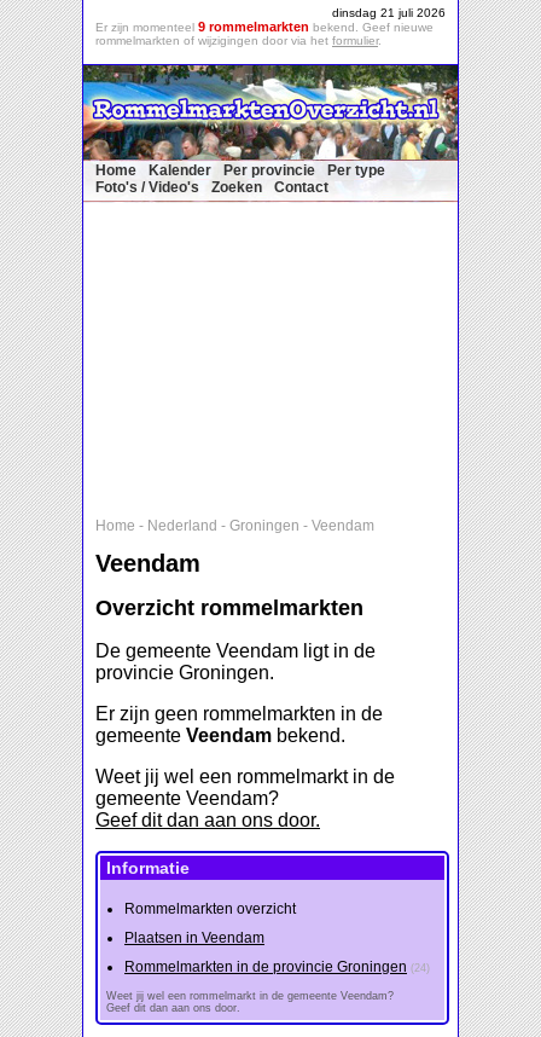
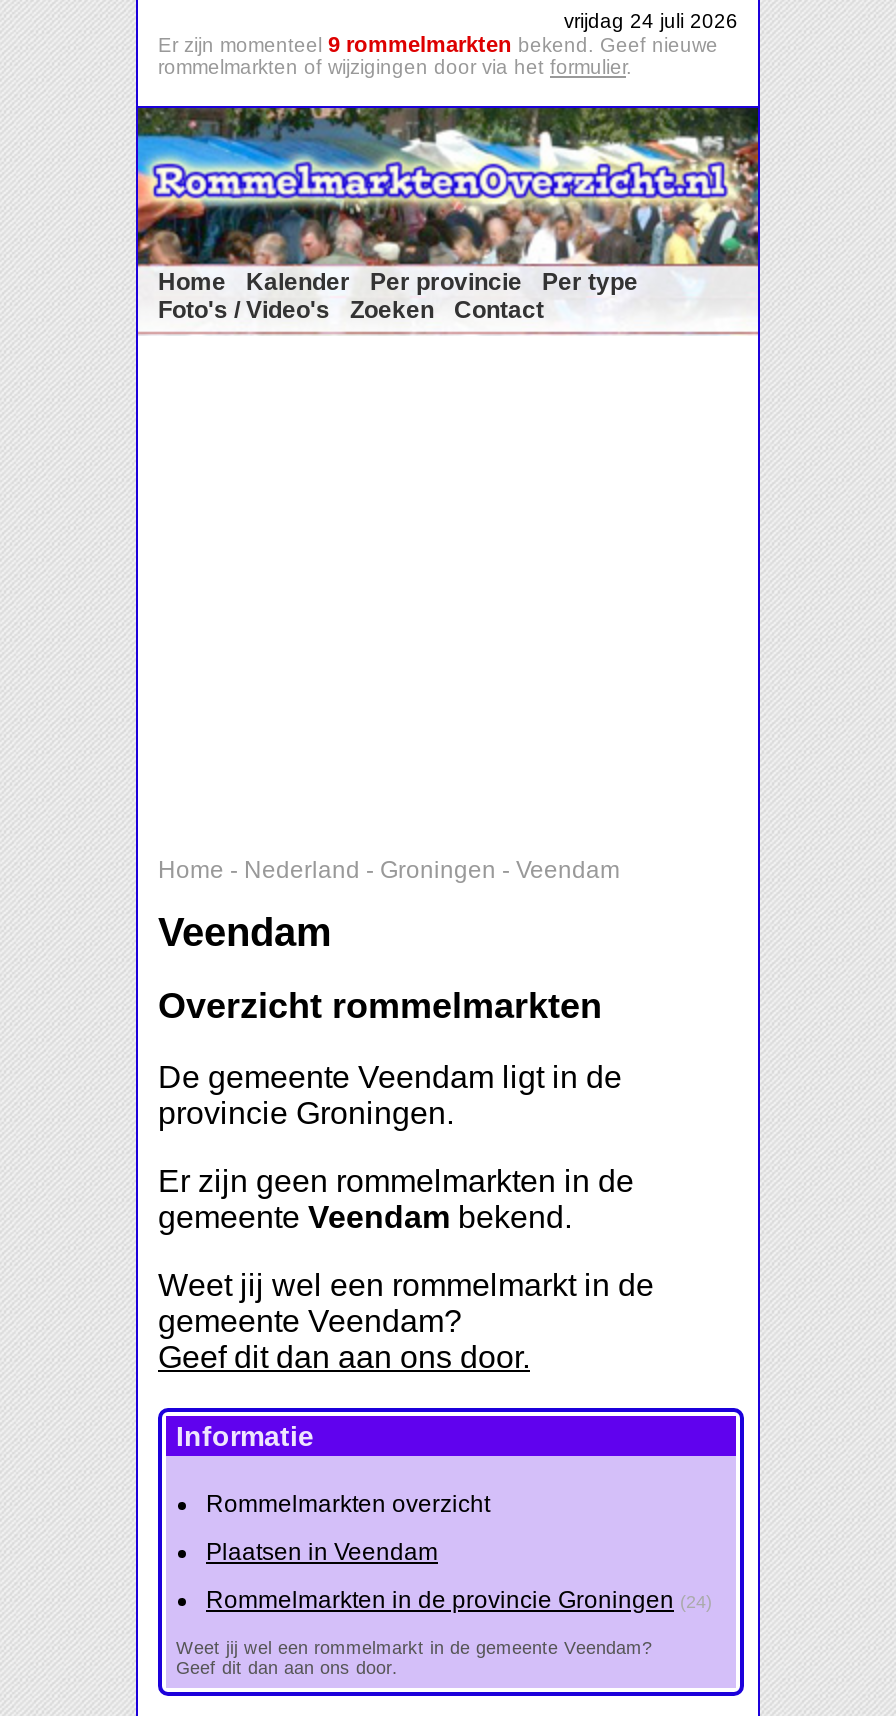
- dinsdag 21 juli 2026
+ vrijdag 24 juli 2026
